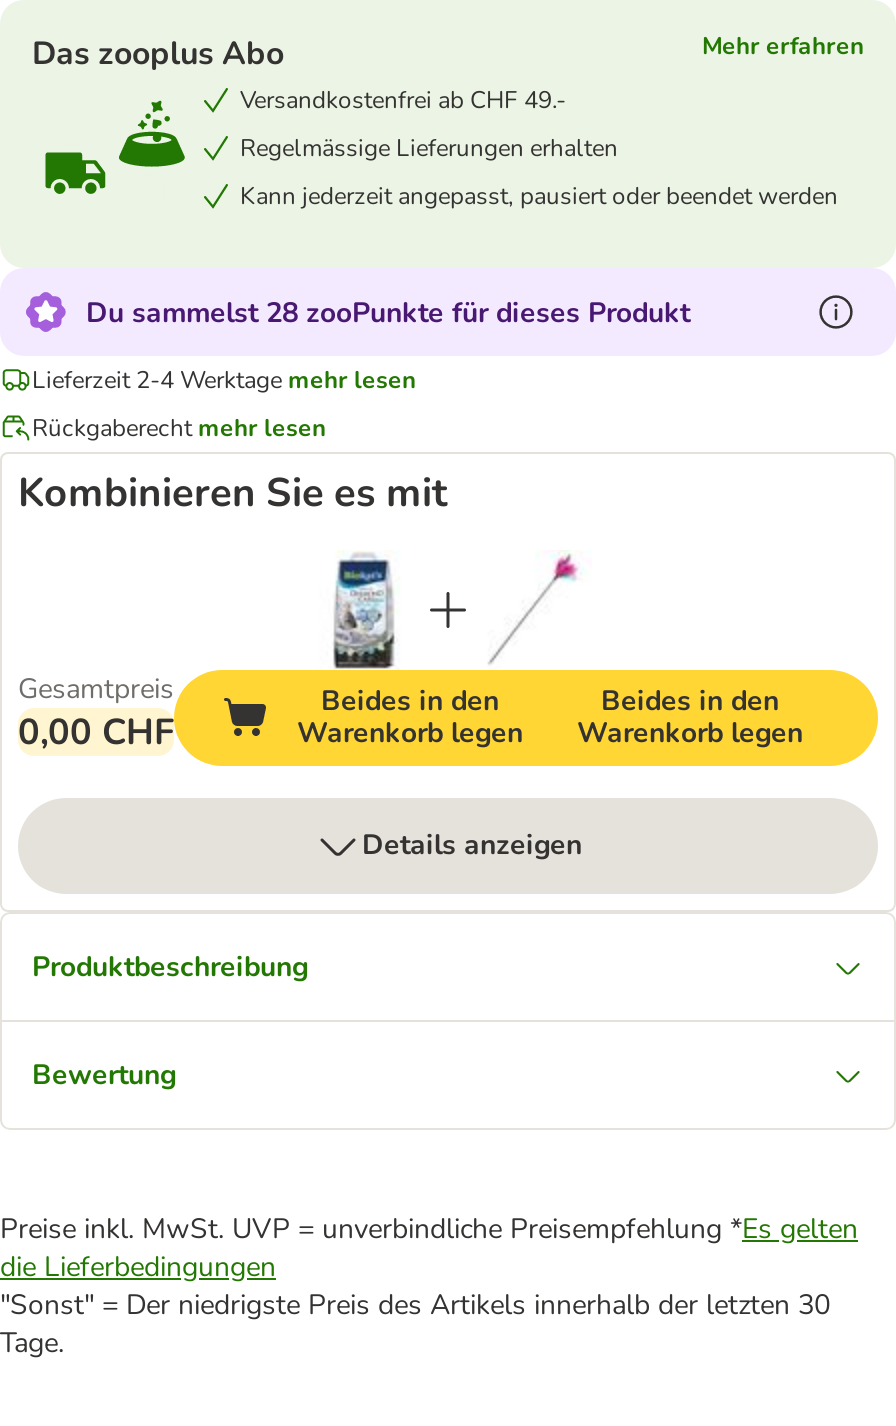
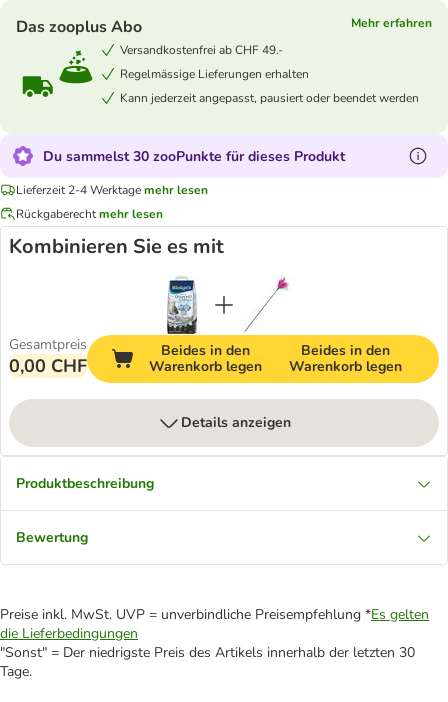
- Du sammelst 28 zooPunkte für dieses Produkt
+ Du sammelst 30 zooPunkte für dieses Produkt
